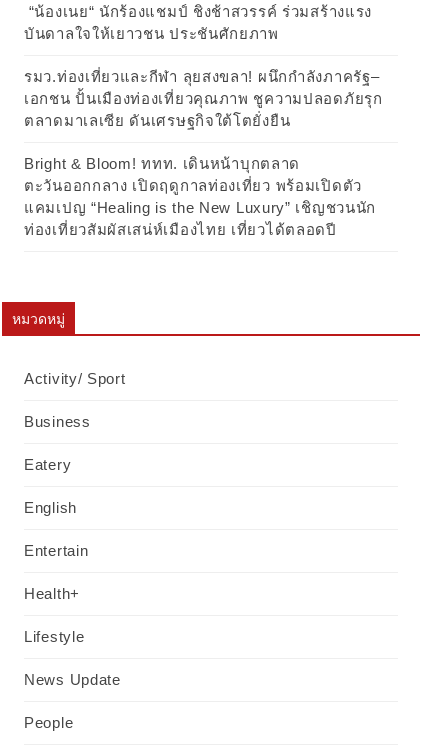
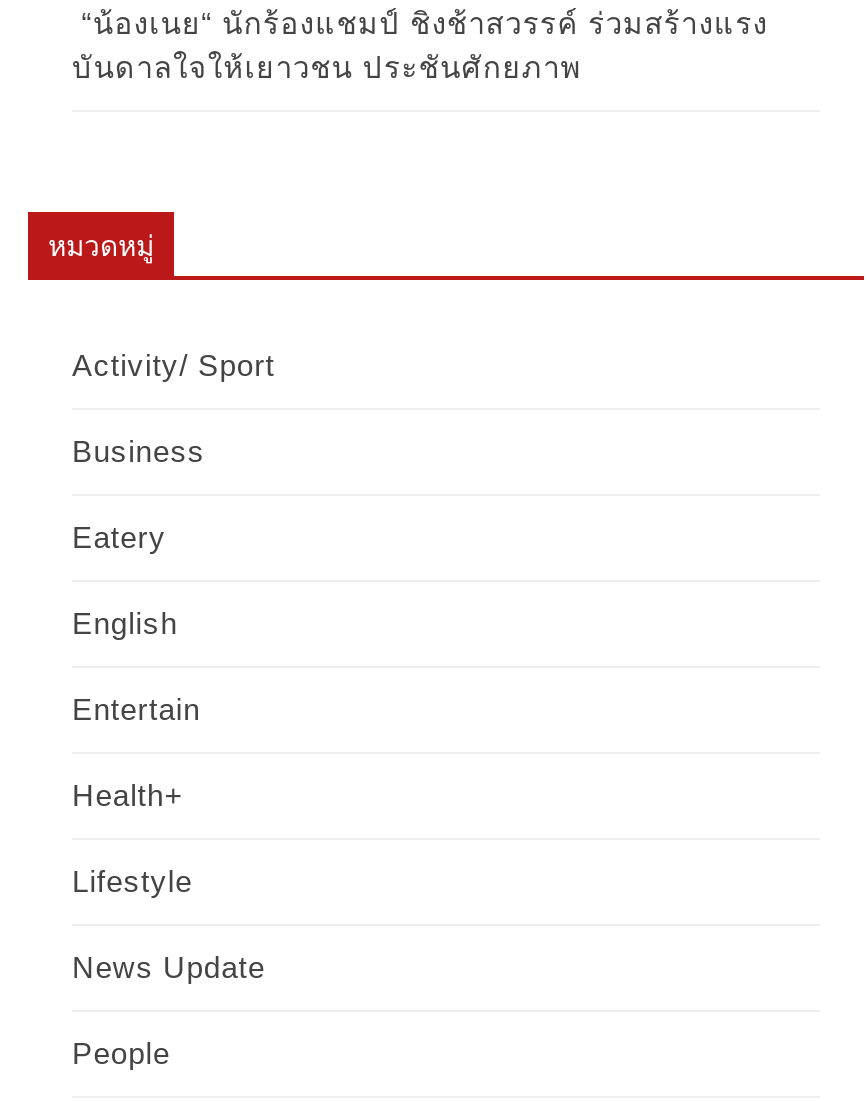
- รมว.ท่องเที่ยวและกีฬา ลุยสงขลา! ผนึกกำลังภาครัฐ–
- เอกชน ปั้นเมืองท่องเที่ยวคุณภาพ ชูความปลอดภัยรุก
- ตลาดมาเลเซีย ดันเศรษฐกิจใต้โตยั่งยืน
- Bright & Bloom! ททท. เดินหน้าบุกตลาด
- ตะวันออกกลาง เปิดฤดูกาลท่องเที่ยว พร้อมเปิดตัว
- แคมเปญ “Healing is the New Luxury” เชิญชวนนัก
- ท่องเที่ยวสัมผัสเสน่ห์เมืองไทย เที่ยวได้ตลอดปี
